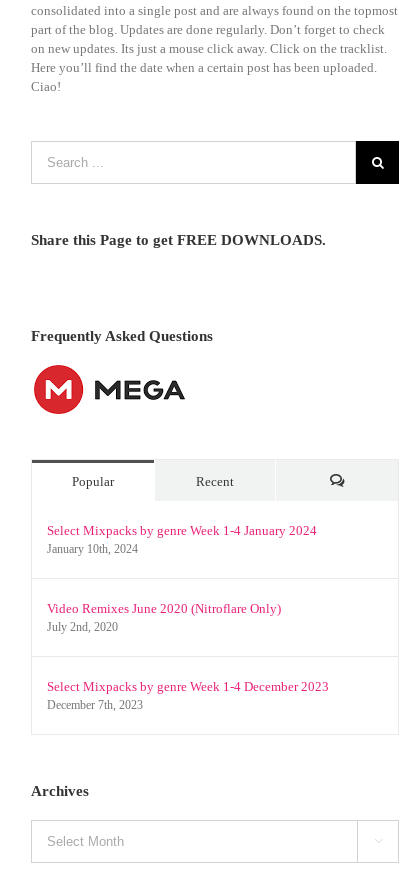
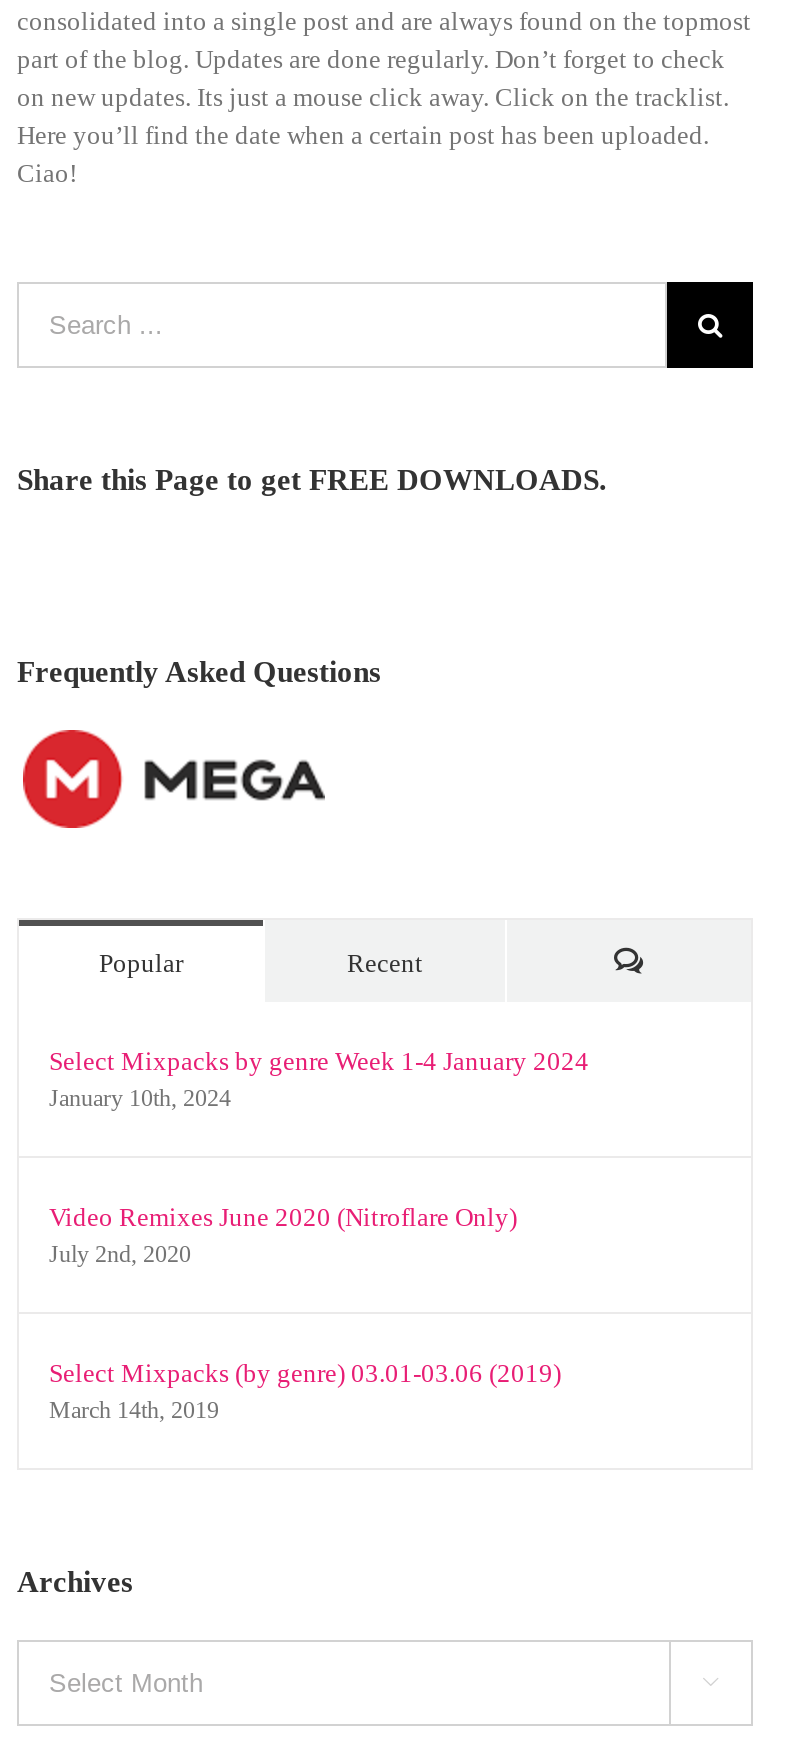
- Select Mixpacks by genre Week 1-4 December 2023
- December 7th, 2023
+ Select Mixpacks (by genre) 03.01-03.06 (2019)
+ March 14th, 2019
